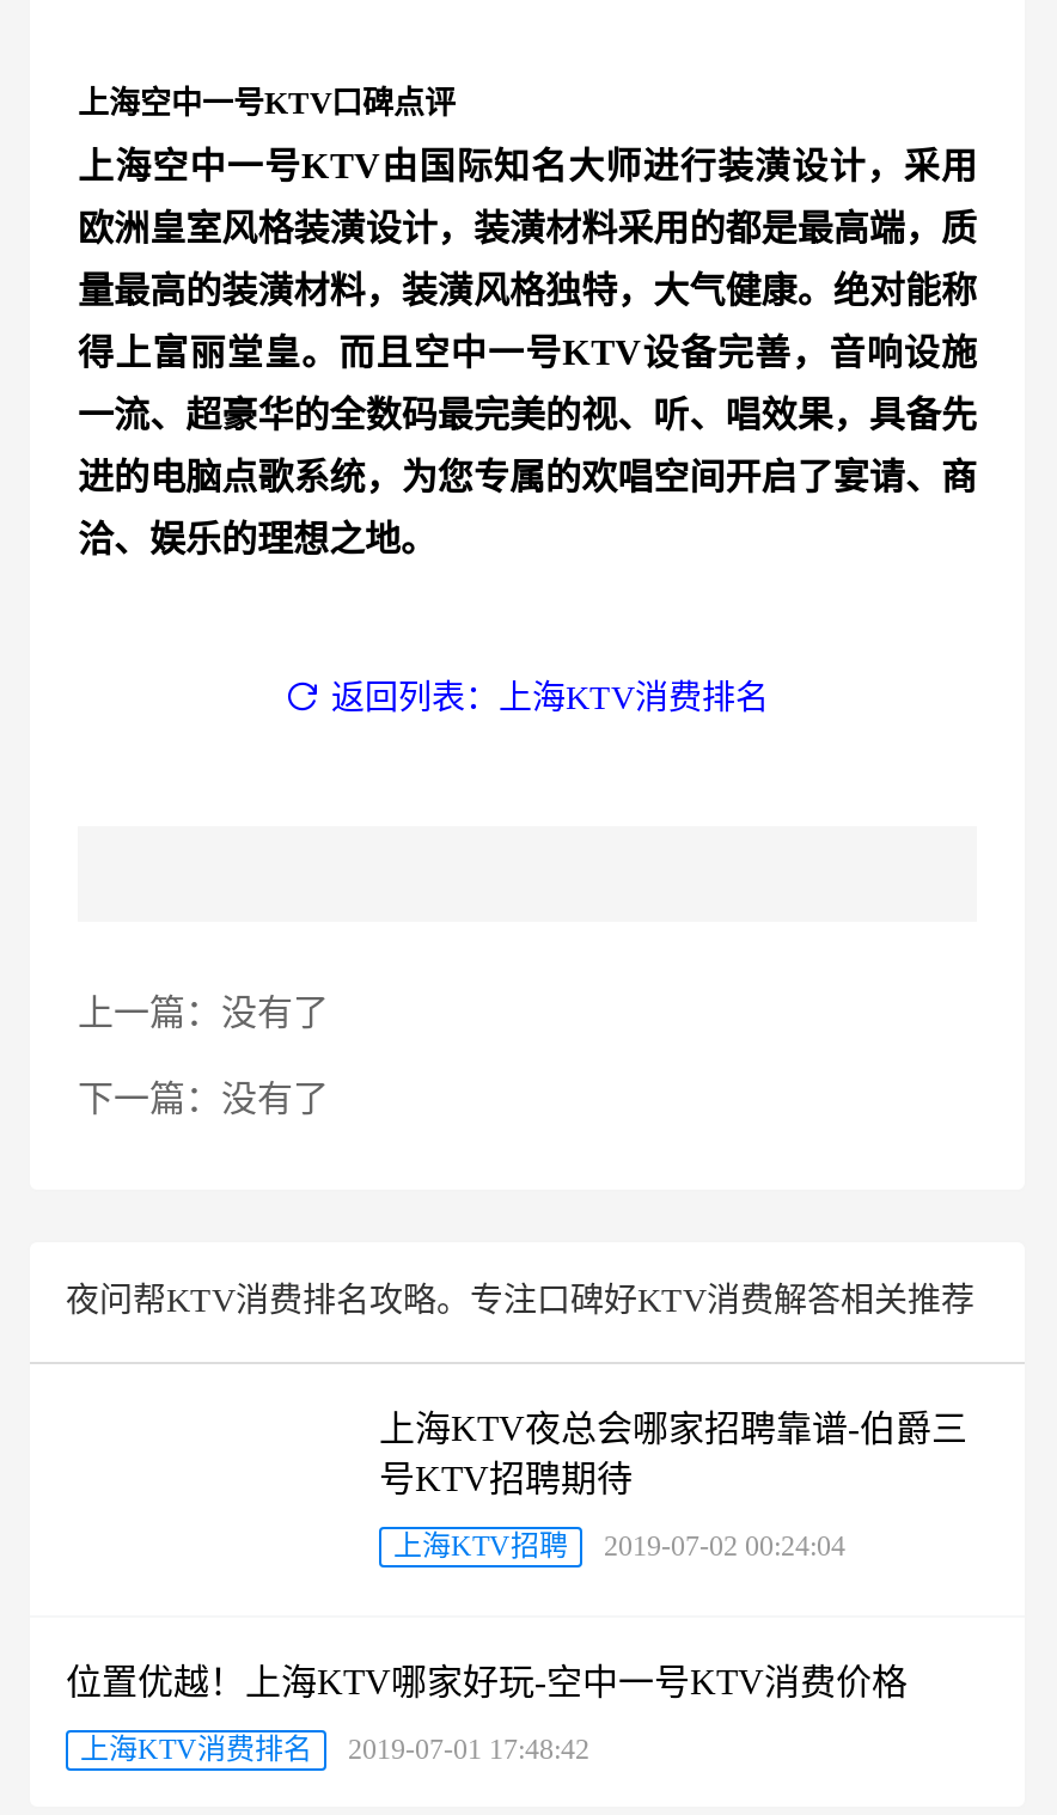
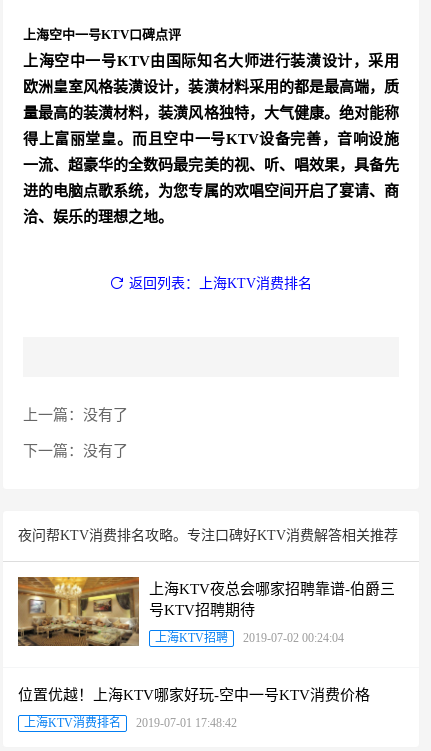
+ [image]
